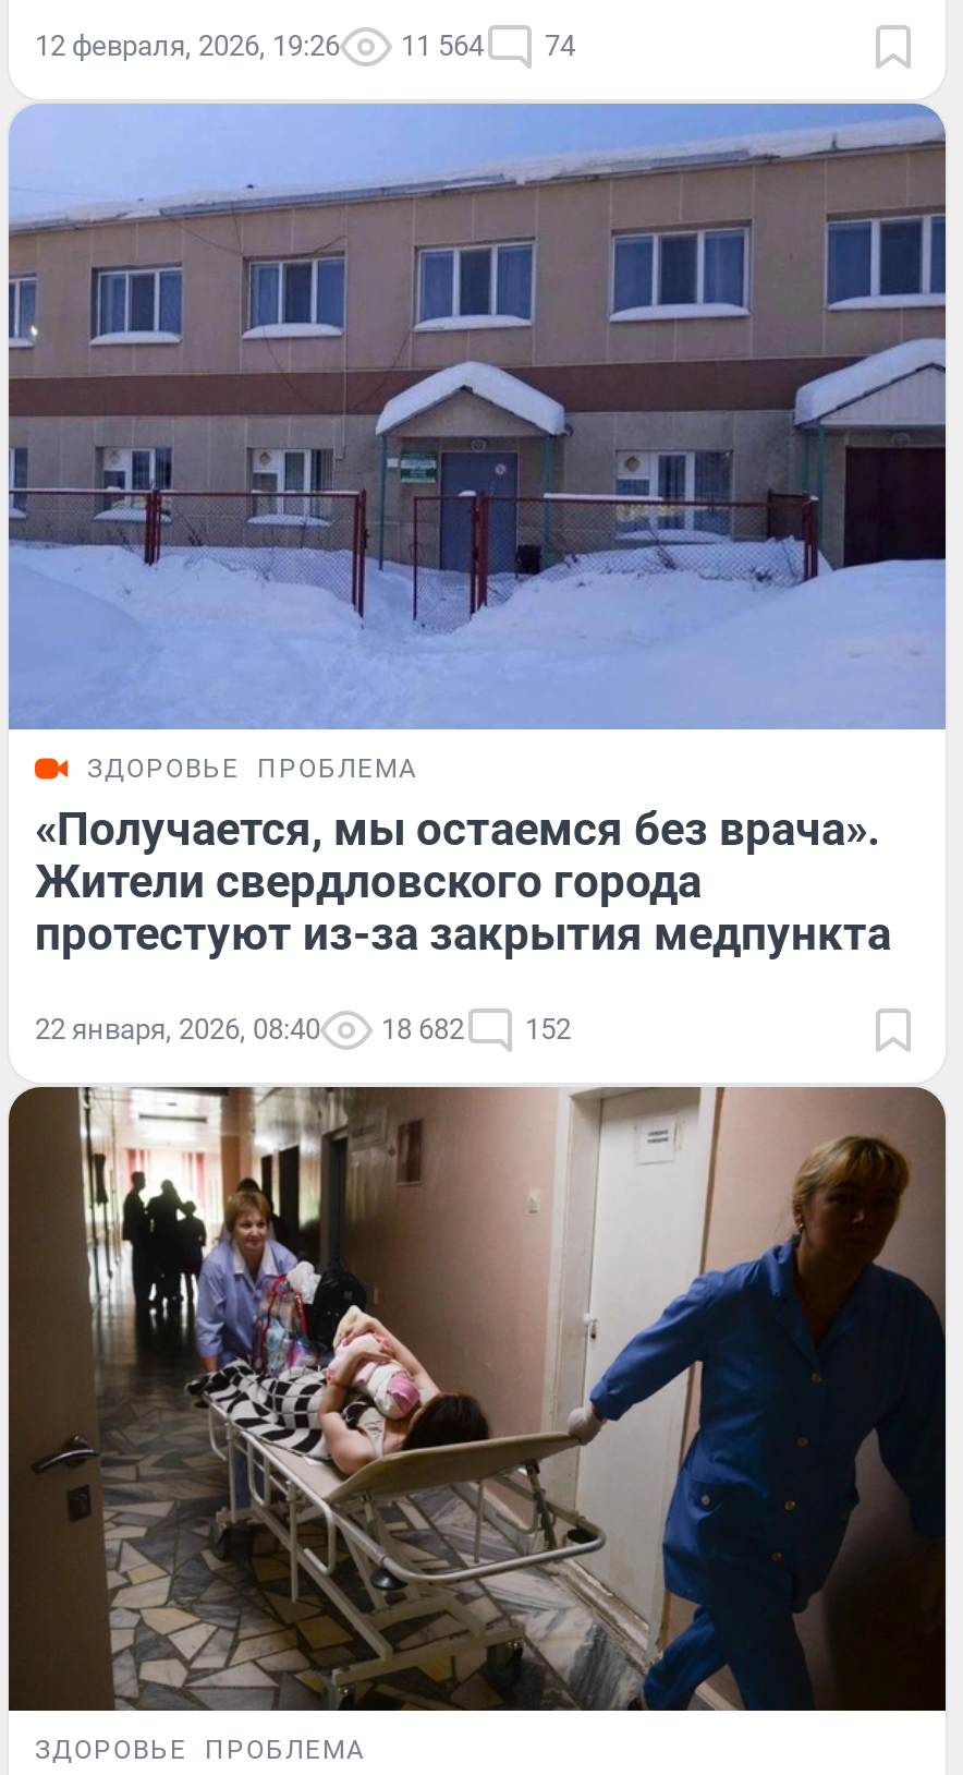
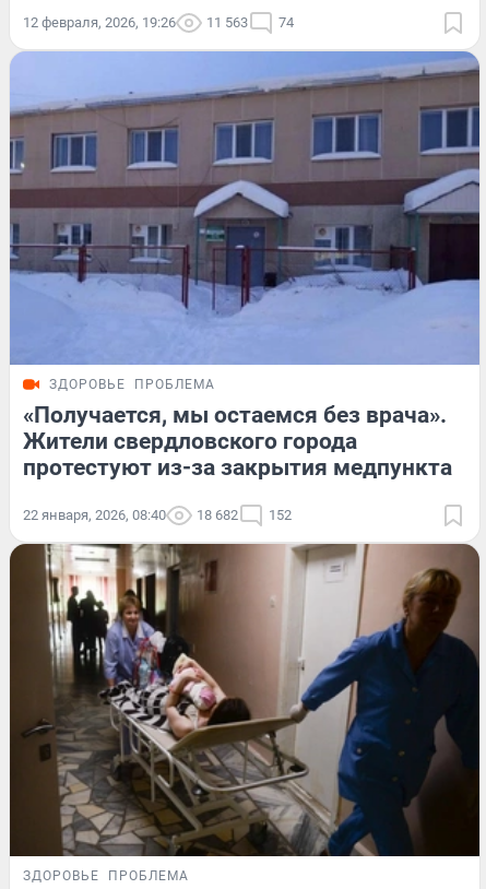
- 12 февраля, 2026, 19:26 11 564 74
+ 12 февраля, 2026, 19:26 11 563 74
